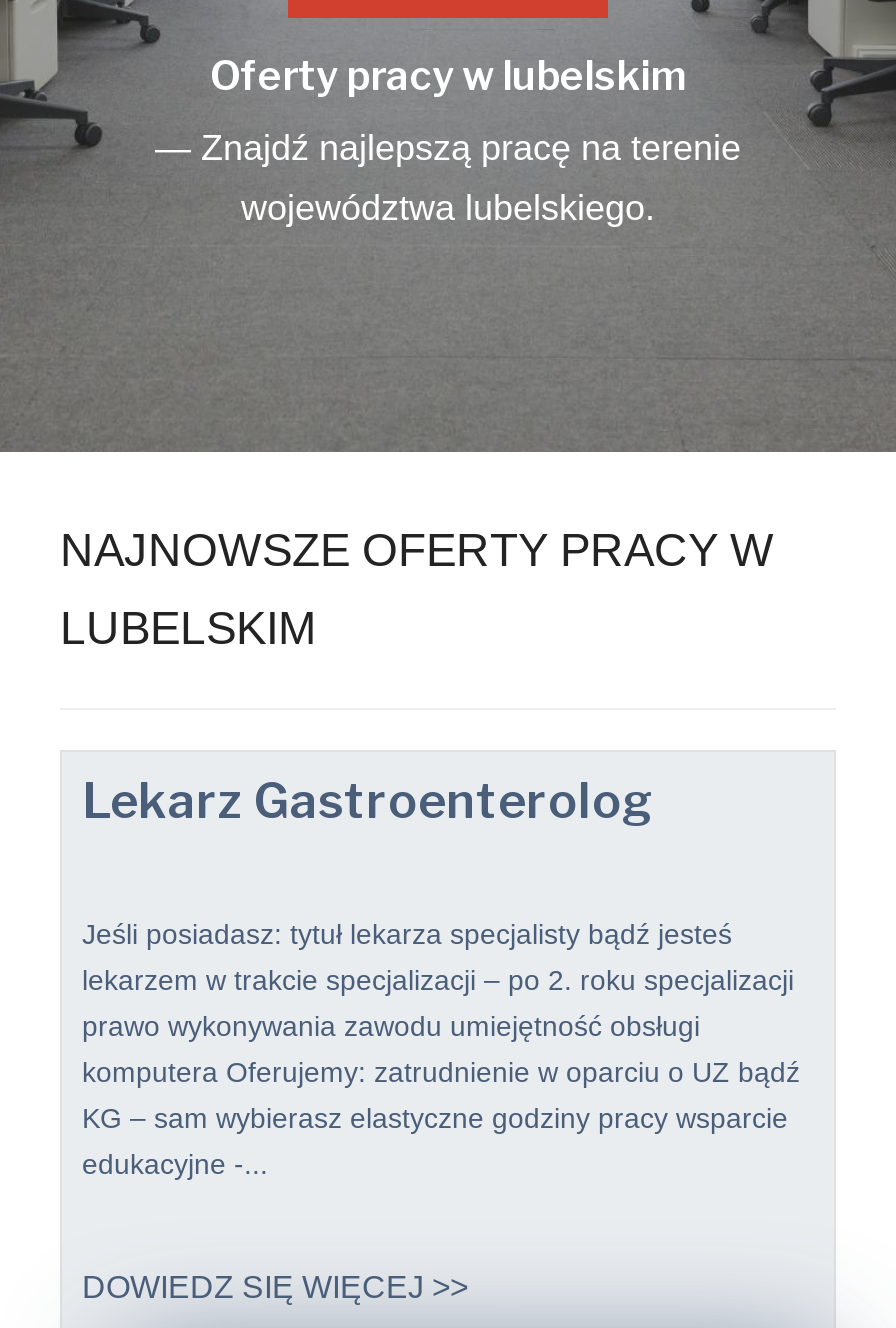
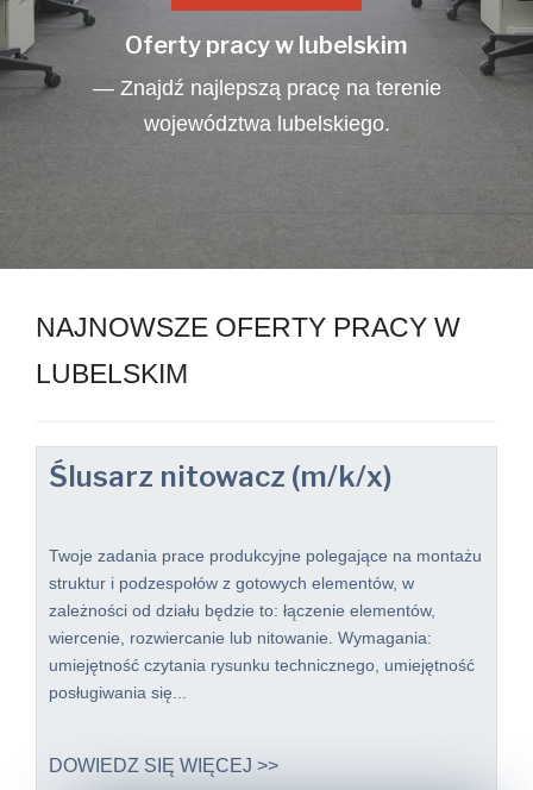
- Lekarz Gastroenterolog
+ Ślusarz nitowacz (m/k/x)

- Jeśli posiadasz: tytuł lekarza specjalisty bądź jesteś
- lekarzem w trakcie specjalizacji – po 2. roku specjalizacji
- prawo wykonywania zawodu umiejętność obsługi
- komputera Oferujemy: zatrudnienie w oparciu o UZ bądź
- KG – sam wybierasz elastyczne godziny pracy wsparcie
- edukacyjne -...
+ Twoje zadania prace produkcyjne polegające na montażu
+ struktur i podzespołów z gotowych elementów, w
+ zależności od działu będzie to: łączenie elementów,
+ wiercenie, rozwiercanie lub nitowanie. Wymagania:
+ umiejętność czytania rysunku technicznego, umiejętność
+ posługiwania się...
